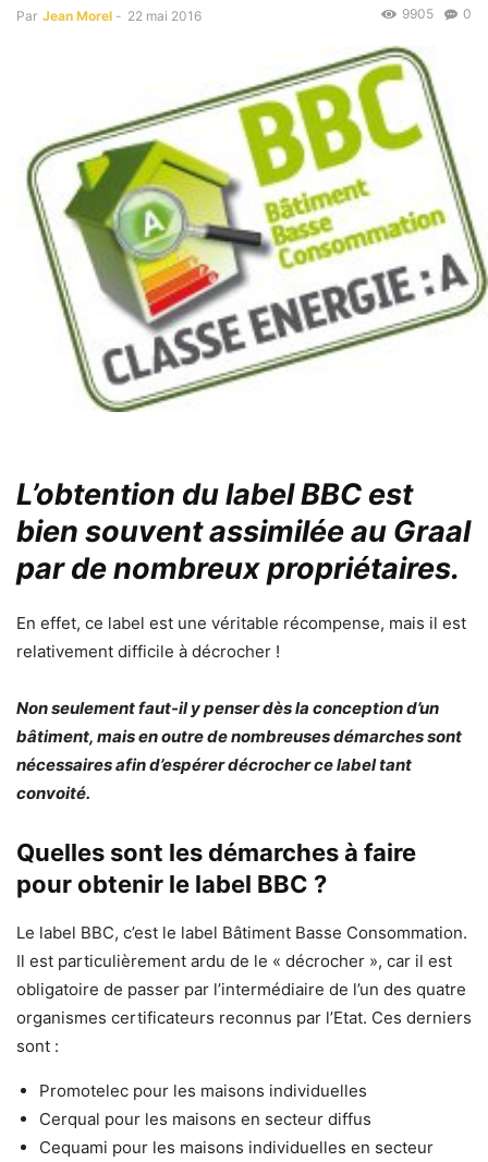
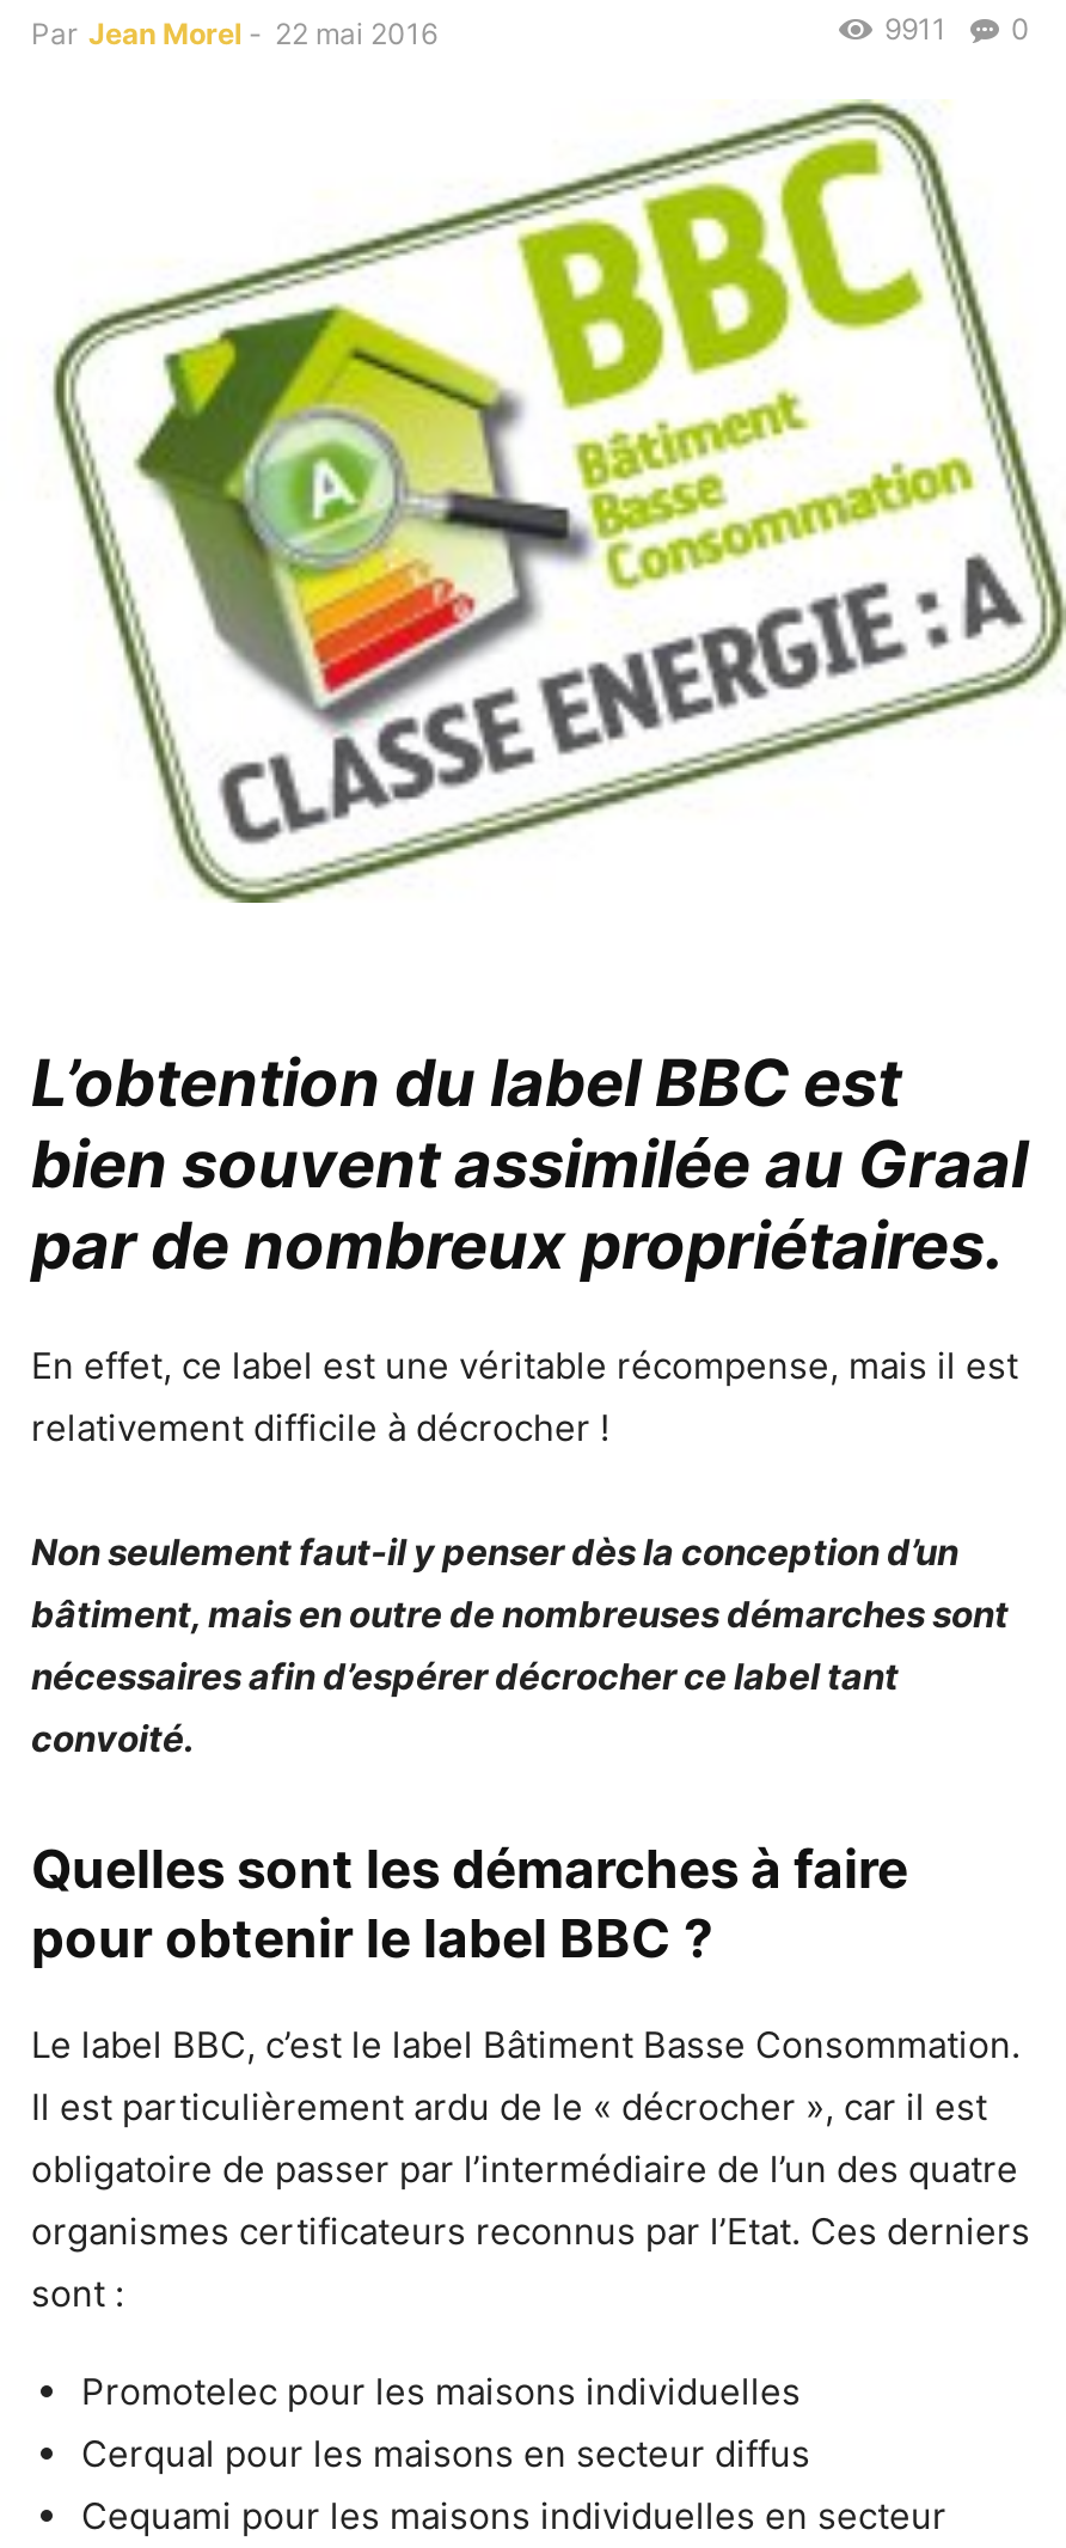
- 9905 0
+ 9911 0
